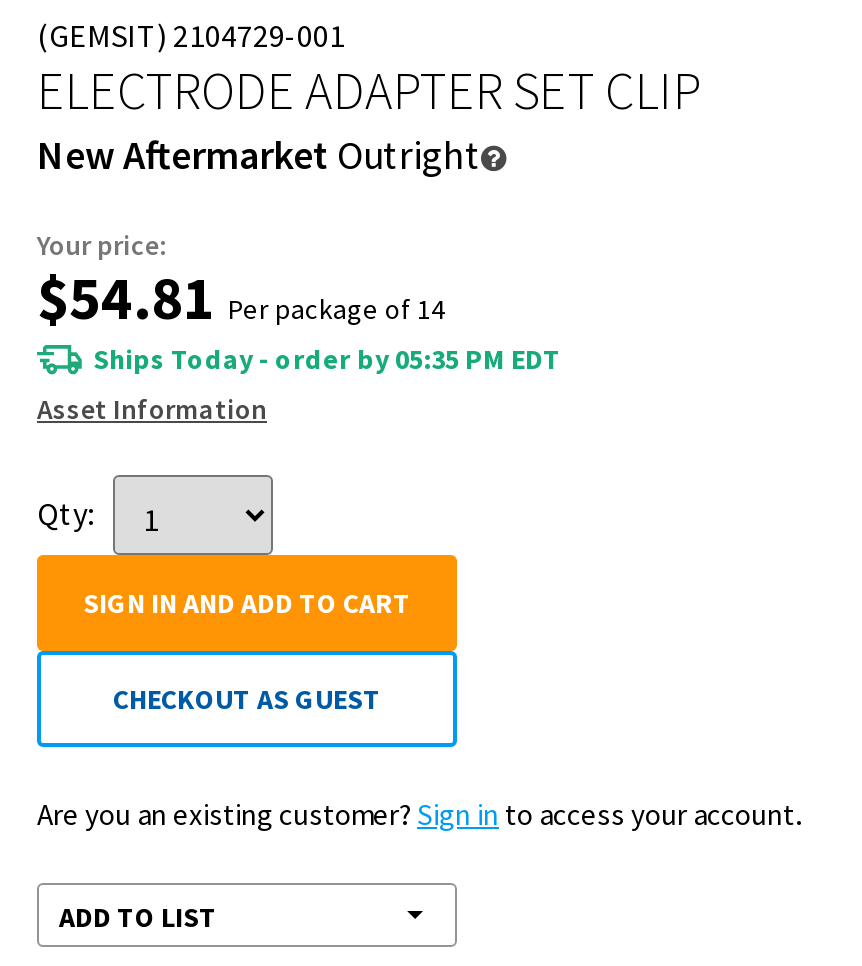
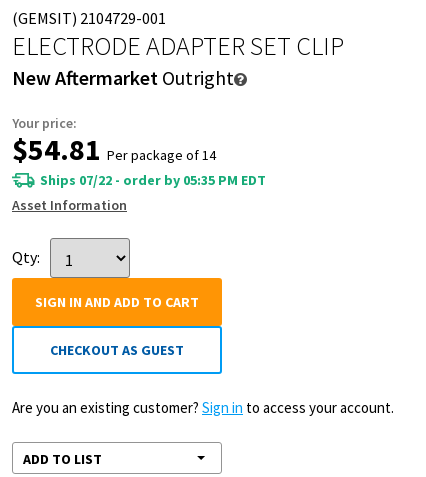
- Ships Today - order by 05:35 PM EDT
+ Ships 07/22 - order by 05:35 PM EDT
